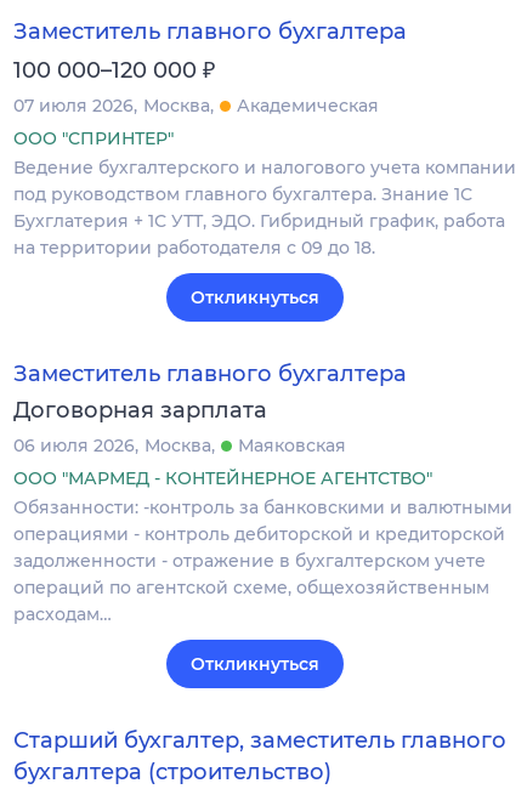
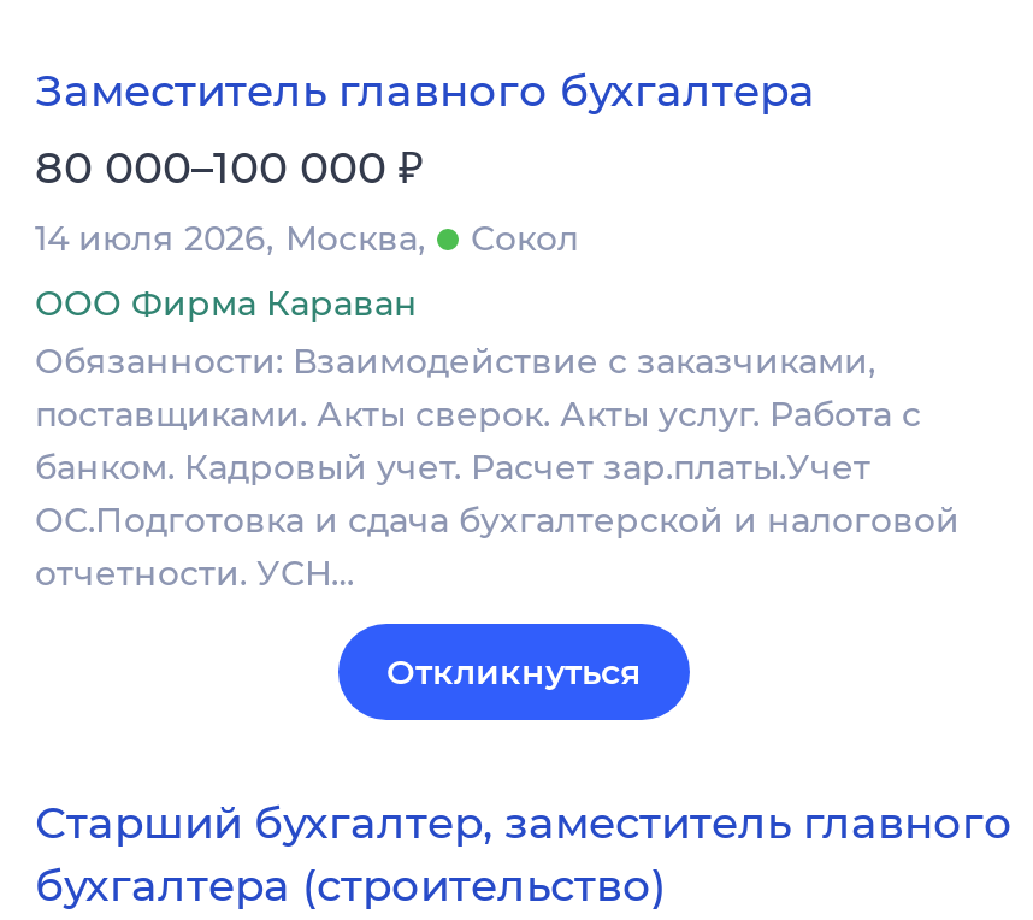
- 100 000–120 000 ₽
- 07 июля 2026 Москва
- Академическая
- ООО "СПРИНТЕР"
- Ведение бухгалтерского и налогового учета компании
- под руководством главного бухгалтера. Знание 1С
- Бухглатерия + 1С УТТ, ЭДО. Гибридный график, работа
- на территории работодателя с 09 до 18.
- Откликнуться
- Заместитель главного бухгалтера
- Договорная зарплата
- 06 июля 2026 Москва
- Маяковская
- ООО "МАРМЕД - КОНТЕЙНЕРНОЕ АГЕНТСТВО"
- Обязанности: -контроль за банковскими и валютными
- операциями - контроль дебиторской и кредиторской
- задолженности - отражение в бухгалтерском учете
- операций по агентской схеме, общехозяйственным
- расходам…
+ 80 000–100 000 ₽
+ 14 июля 2026 Москва
+ Сокол
+ ООО Фирма Караван
+ Обязанности: Взаимодействие с заказчиками,
+ поставщиками. Акты сверок. Акты услуг. Работа с
+ банком. Кадровый учет. Расчет зар.платы.Учет
+ ОС.Подготовка и сдача бухгалтерской и налоговой
+ отчетности. УСН…
